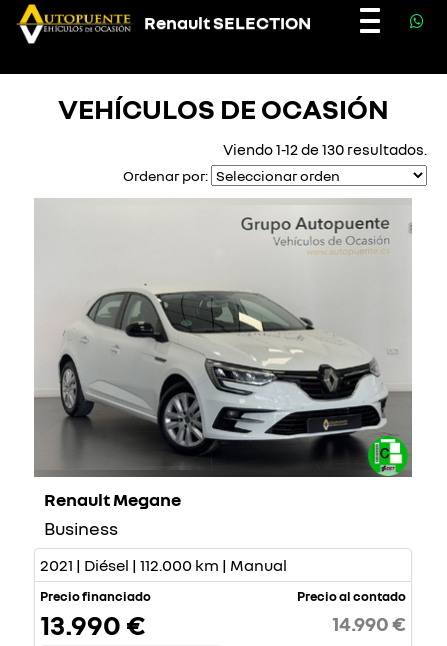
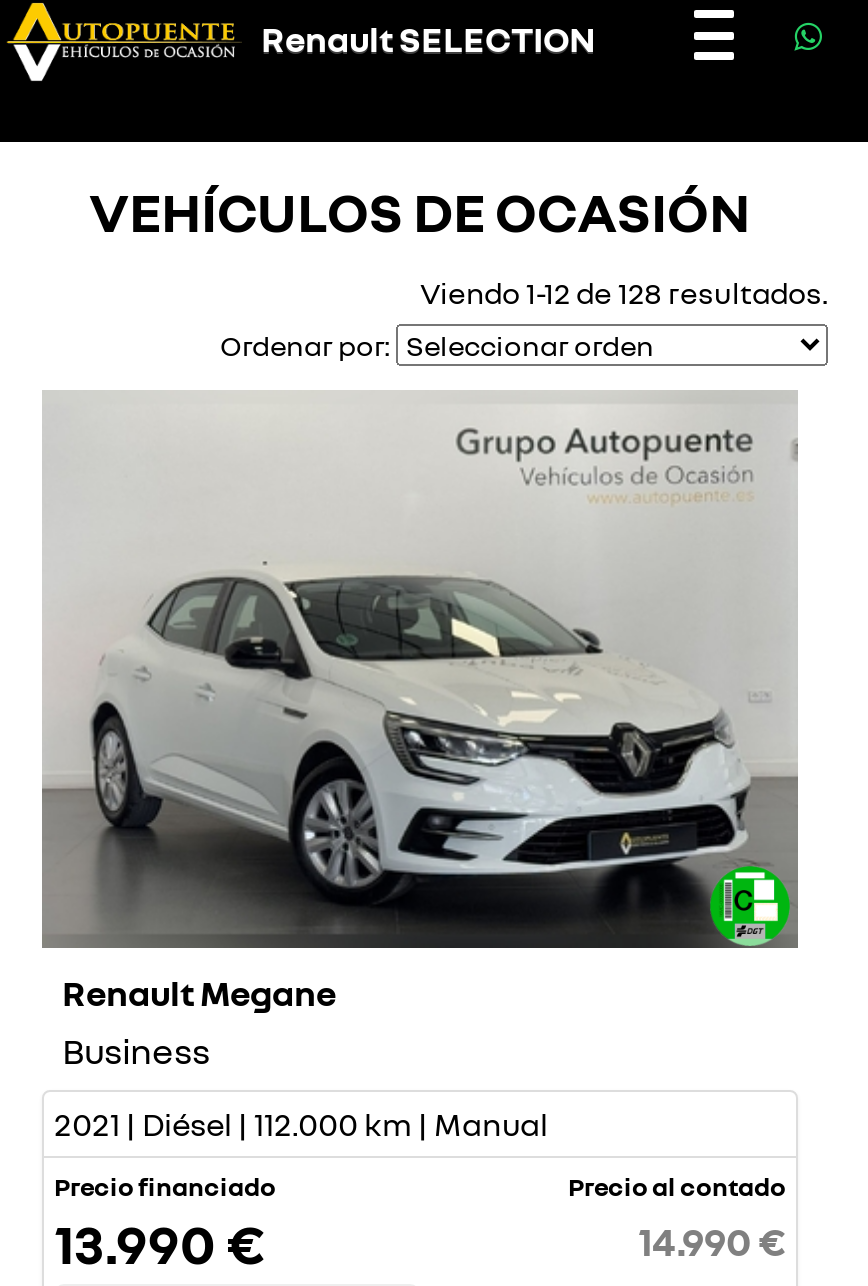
- Viendo 1-12 de 130 resultados.
+ Viendo 1-12 de 128 resultados.
